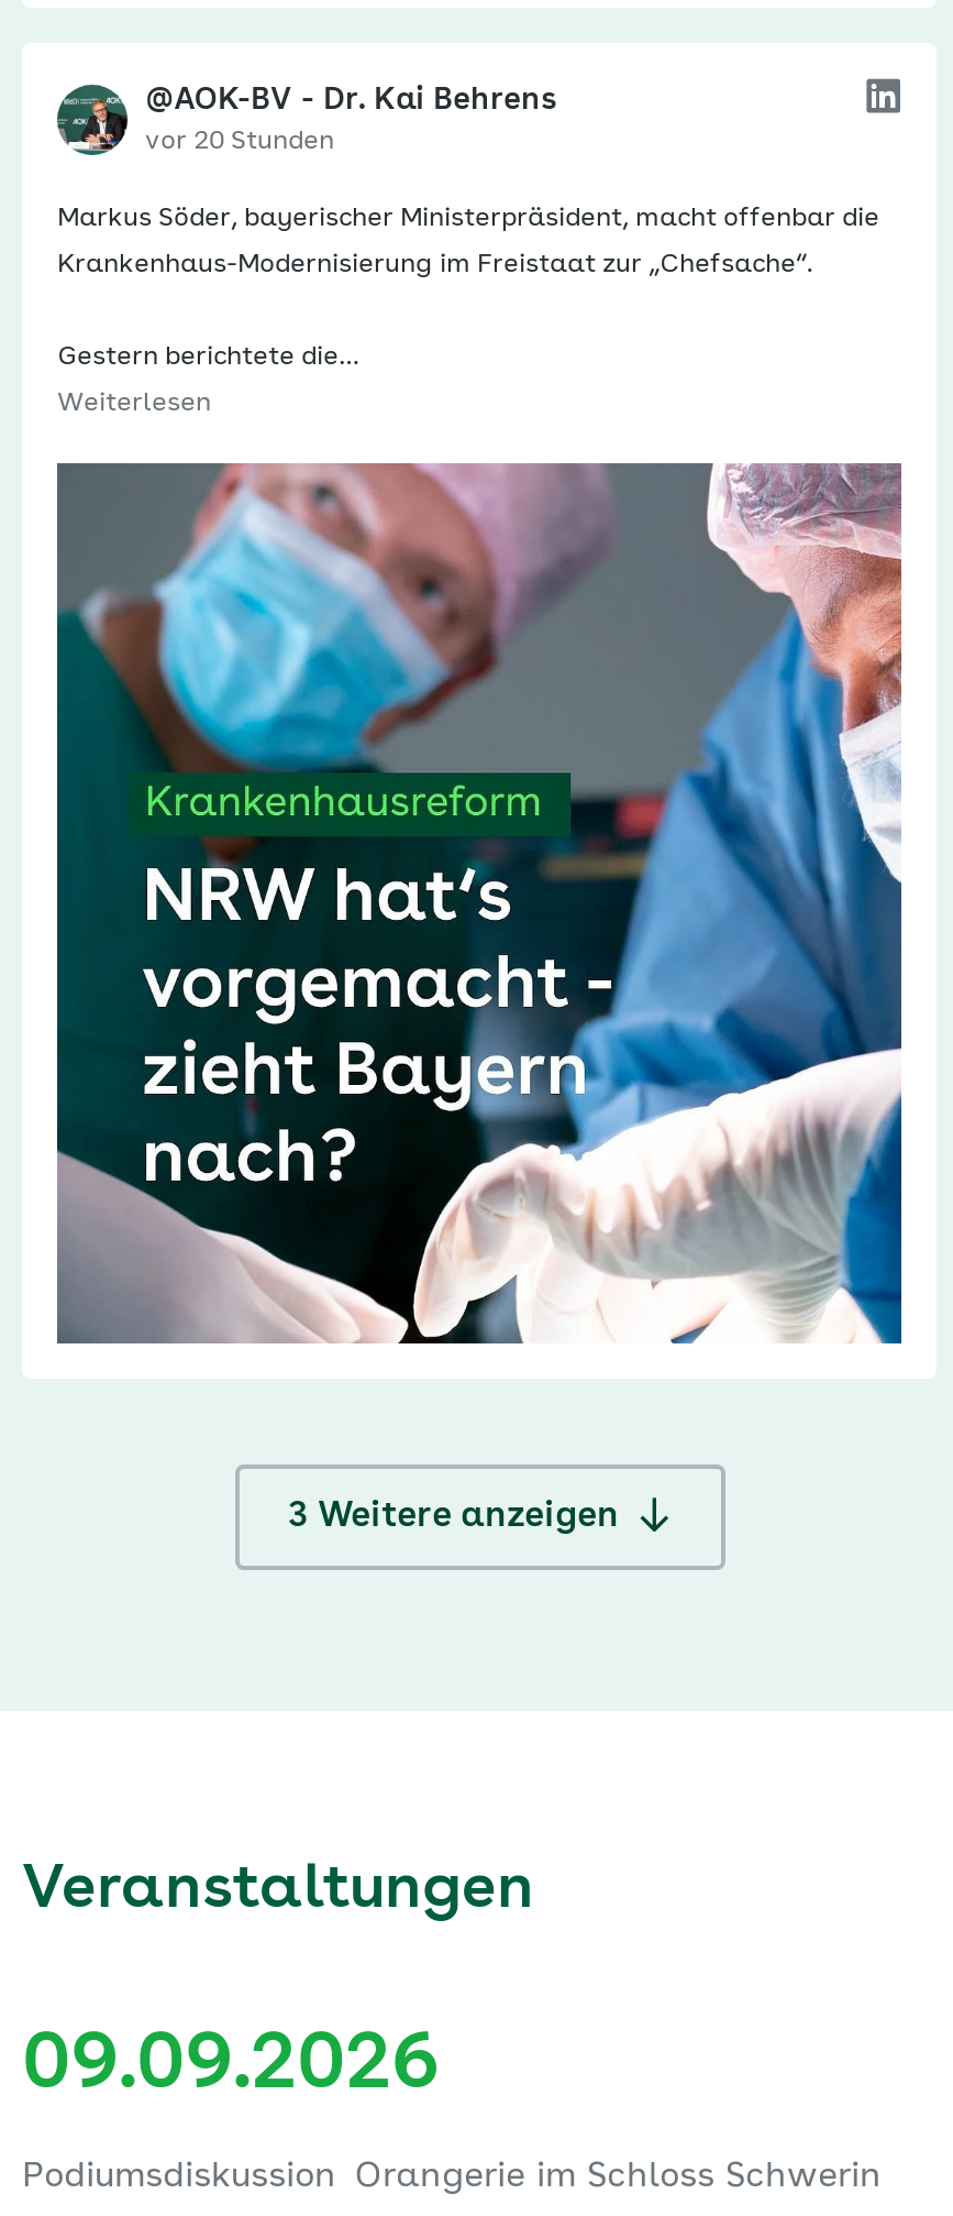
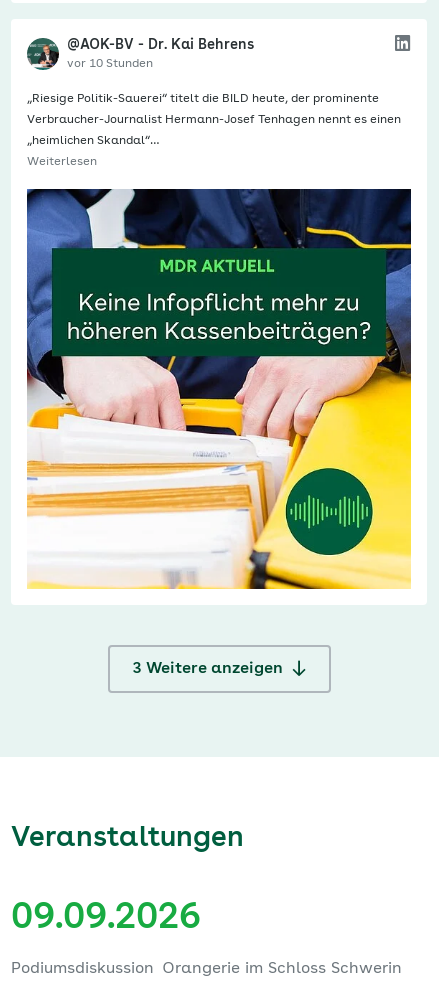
- vor 20 Stunden
+ vor 10 Stunden

- Markus Söder, bayerischer Ministerpräsident, macht offenbar die
+ „Riesige Politik-Sauerei“ titelt die BILD heute, der prominente

- Krankenhaus-Modernisierung im Freistaat zur „Chefsache“.
+ Verbraucher-Journalist Hermann-Josef Tenhagen nennt es einen

- Gestern berichtete die…
+ „heimlichen Skandal“…

- [image]
+ [image]
